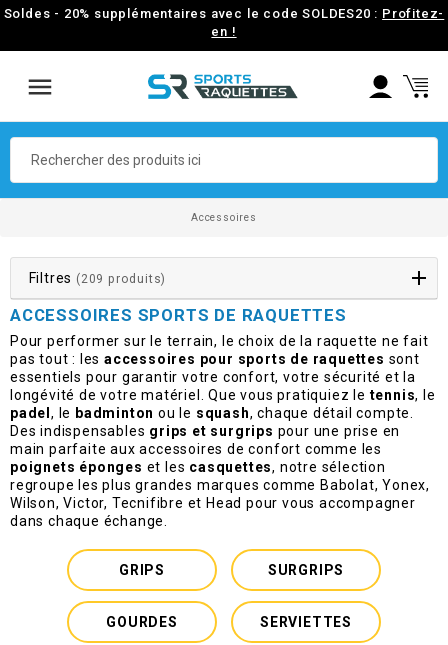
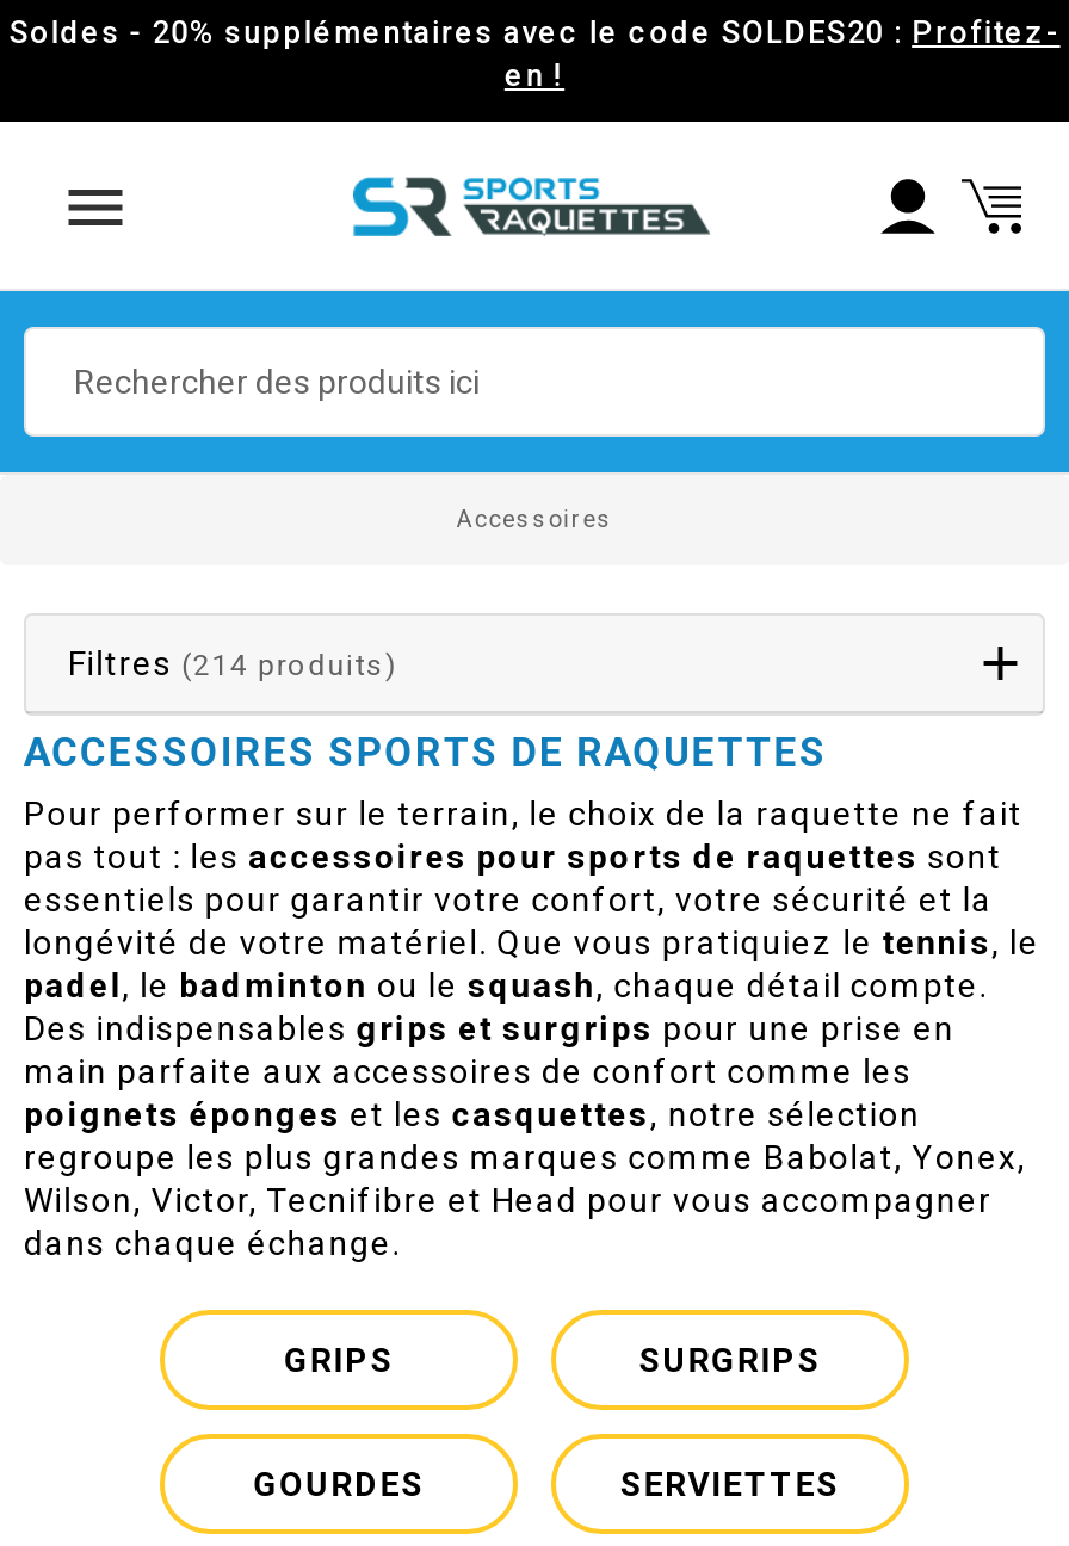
- Filtres (209 produits)
+ Filtres (214 produits)
